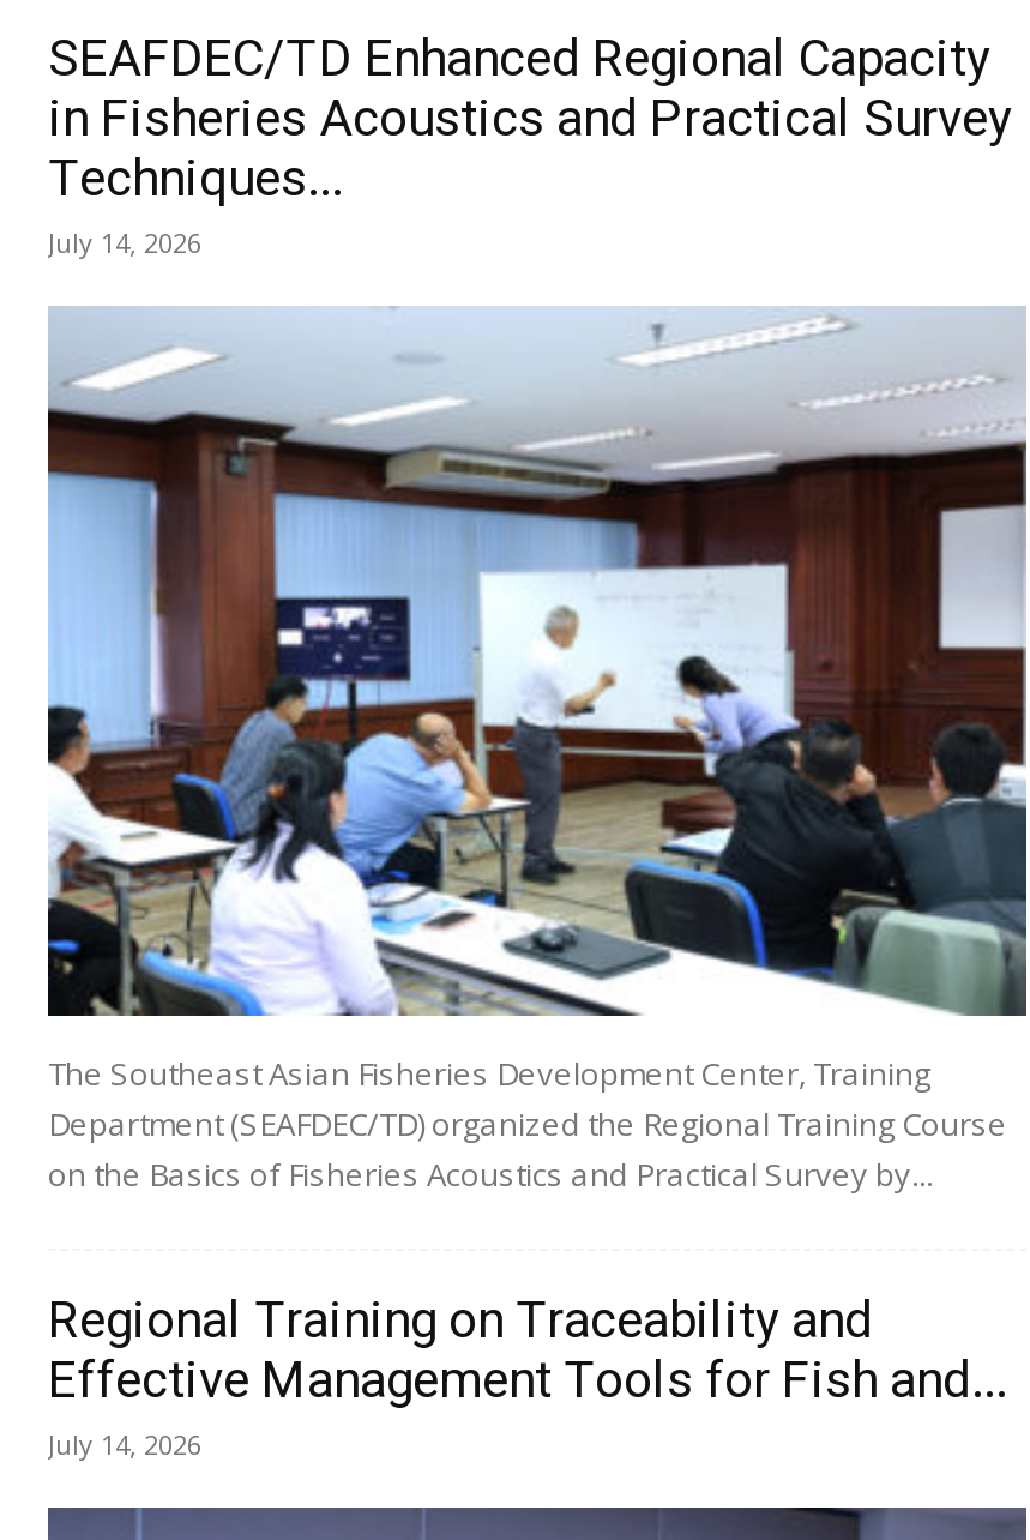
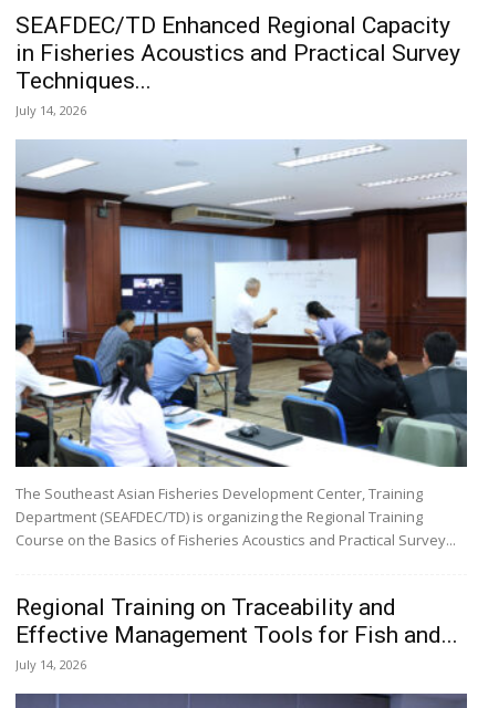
- Department (SEAFDEC/TD) organized the Regional Training Course
- on the Basics of Fisheries Acoustics and Practical Survey by...
+ Department (SEAFDEC/TD) is organizing the Regional Training
+ Course on the Basics of Fisheries Acoustics and Practical Survey...
